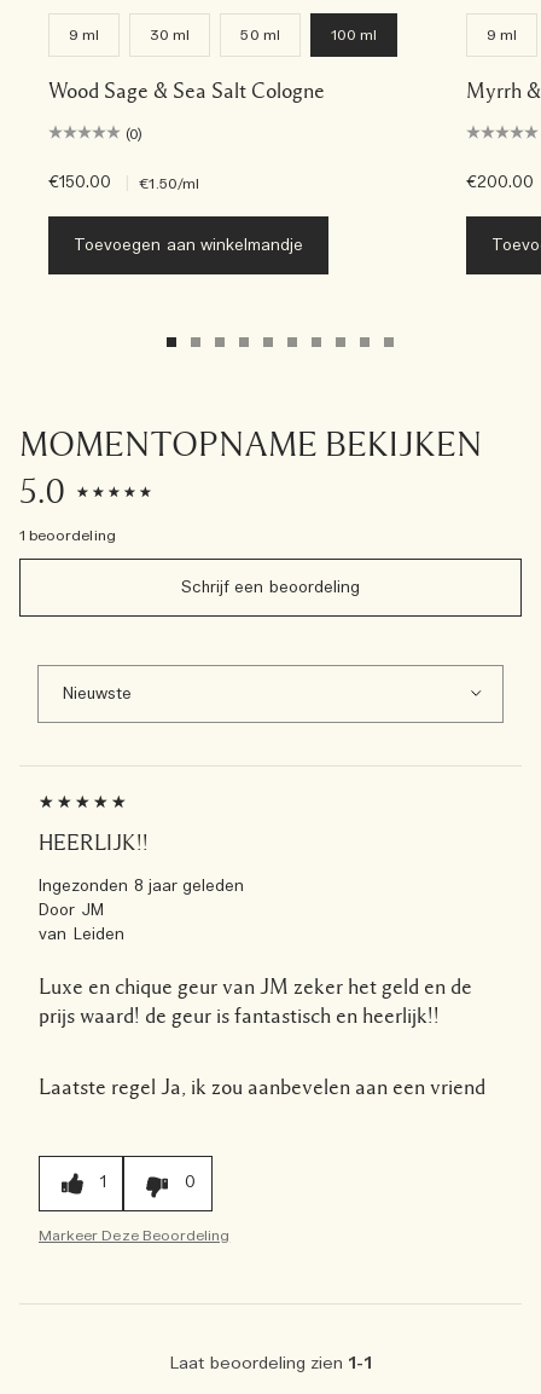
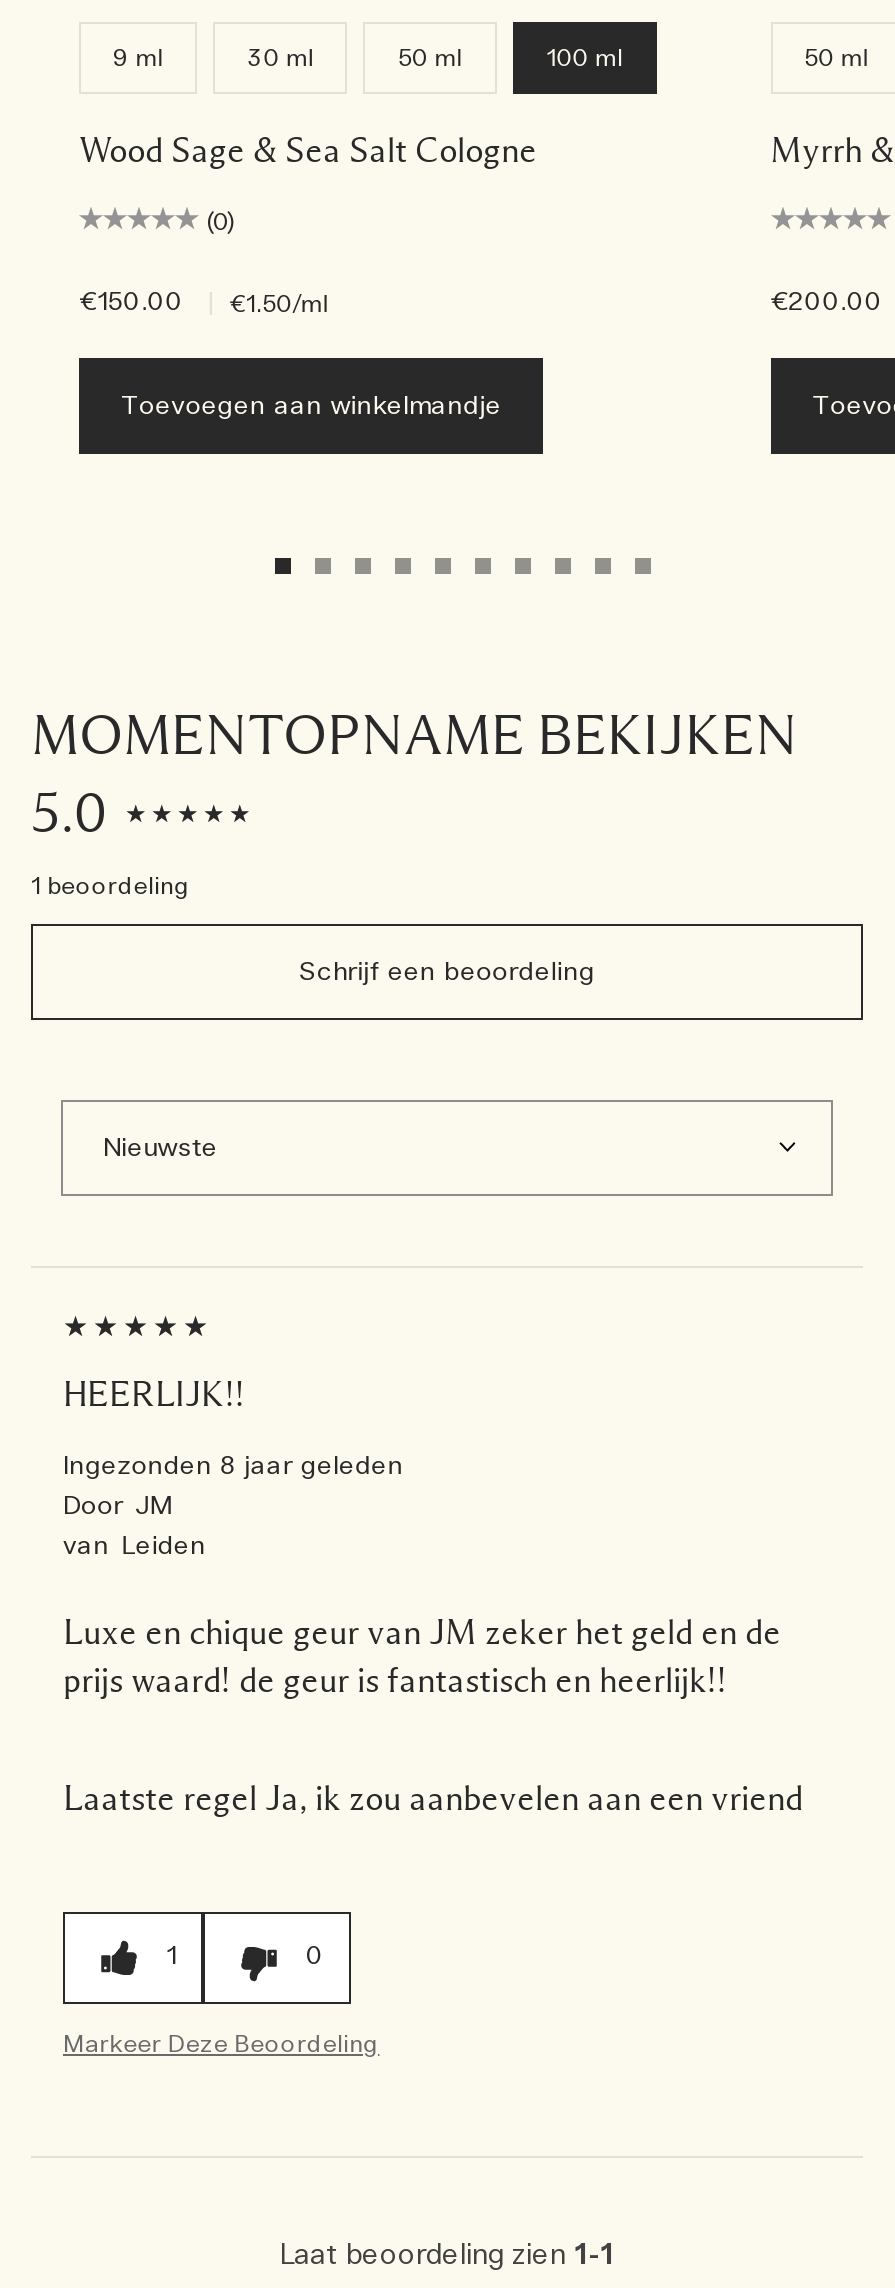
- 9 ml
+ 50 ml
